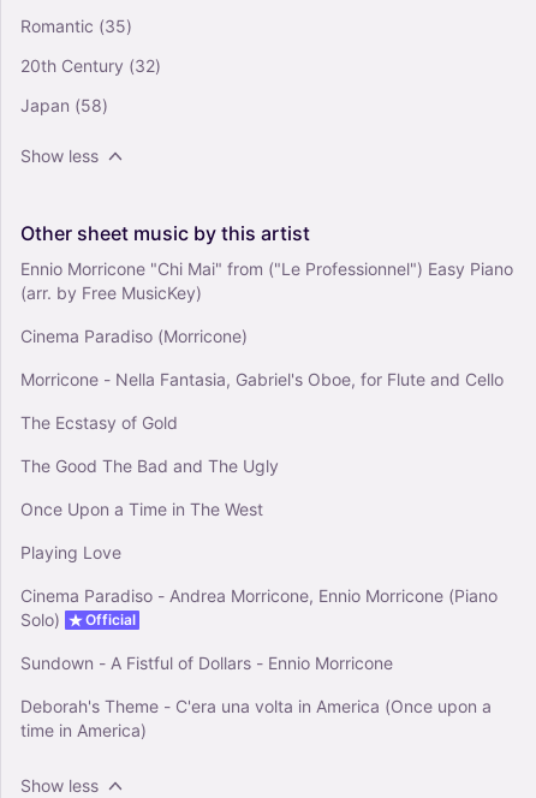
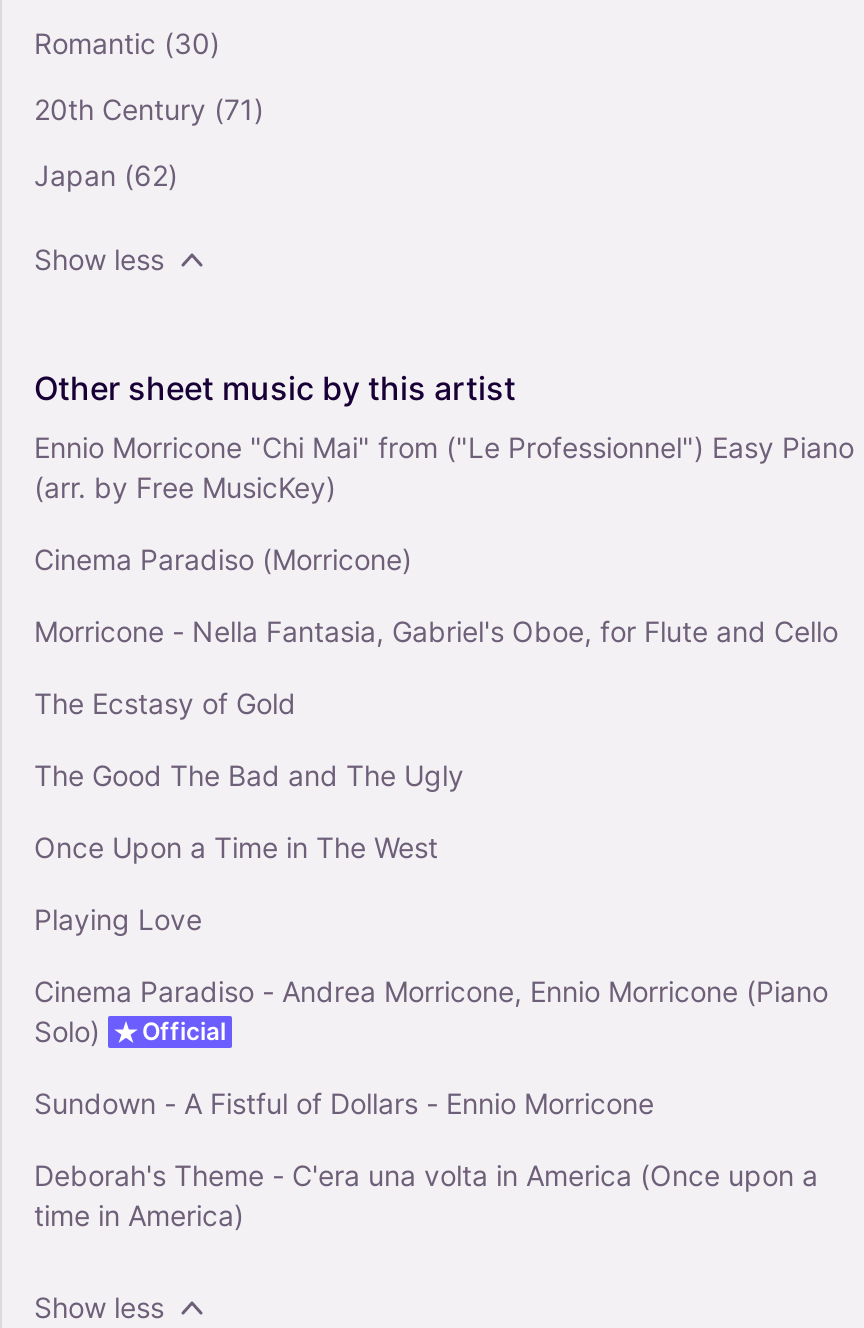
- Romantic (35)
+ Romantic (30)

- 20th Century (32)
+ 20th Century (71)

- Japan (58)
+ Japan (62)
